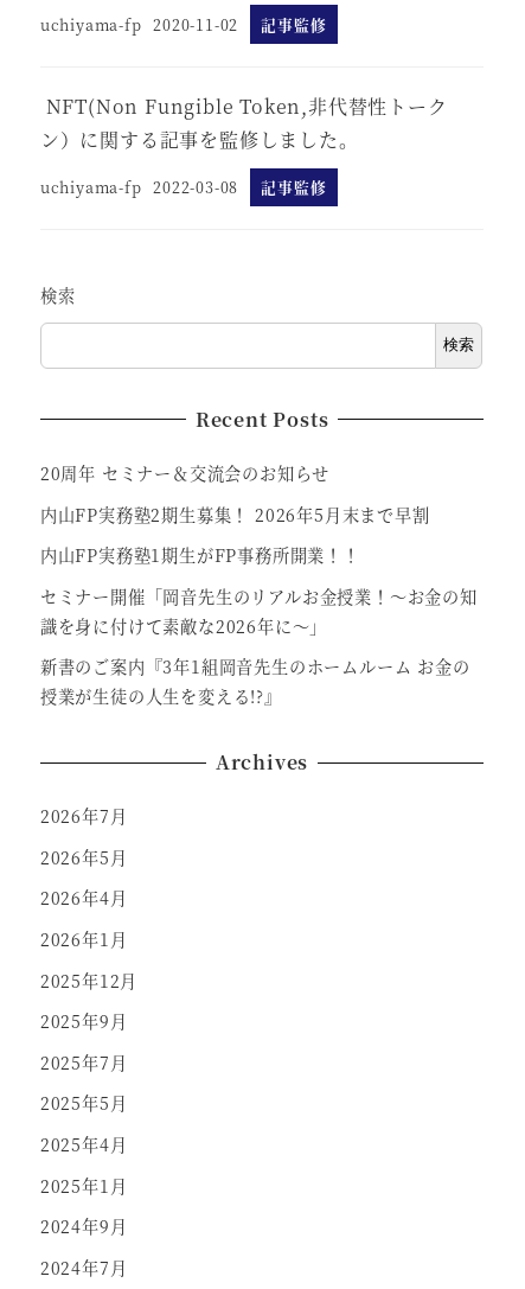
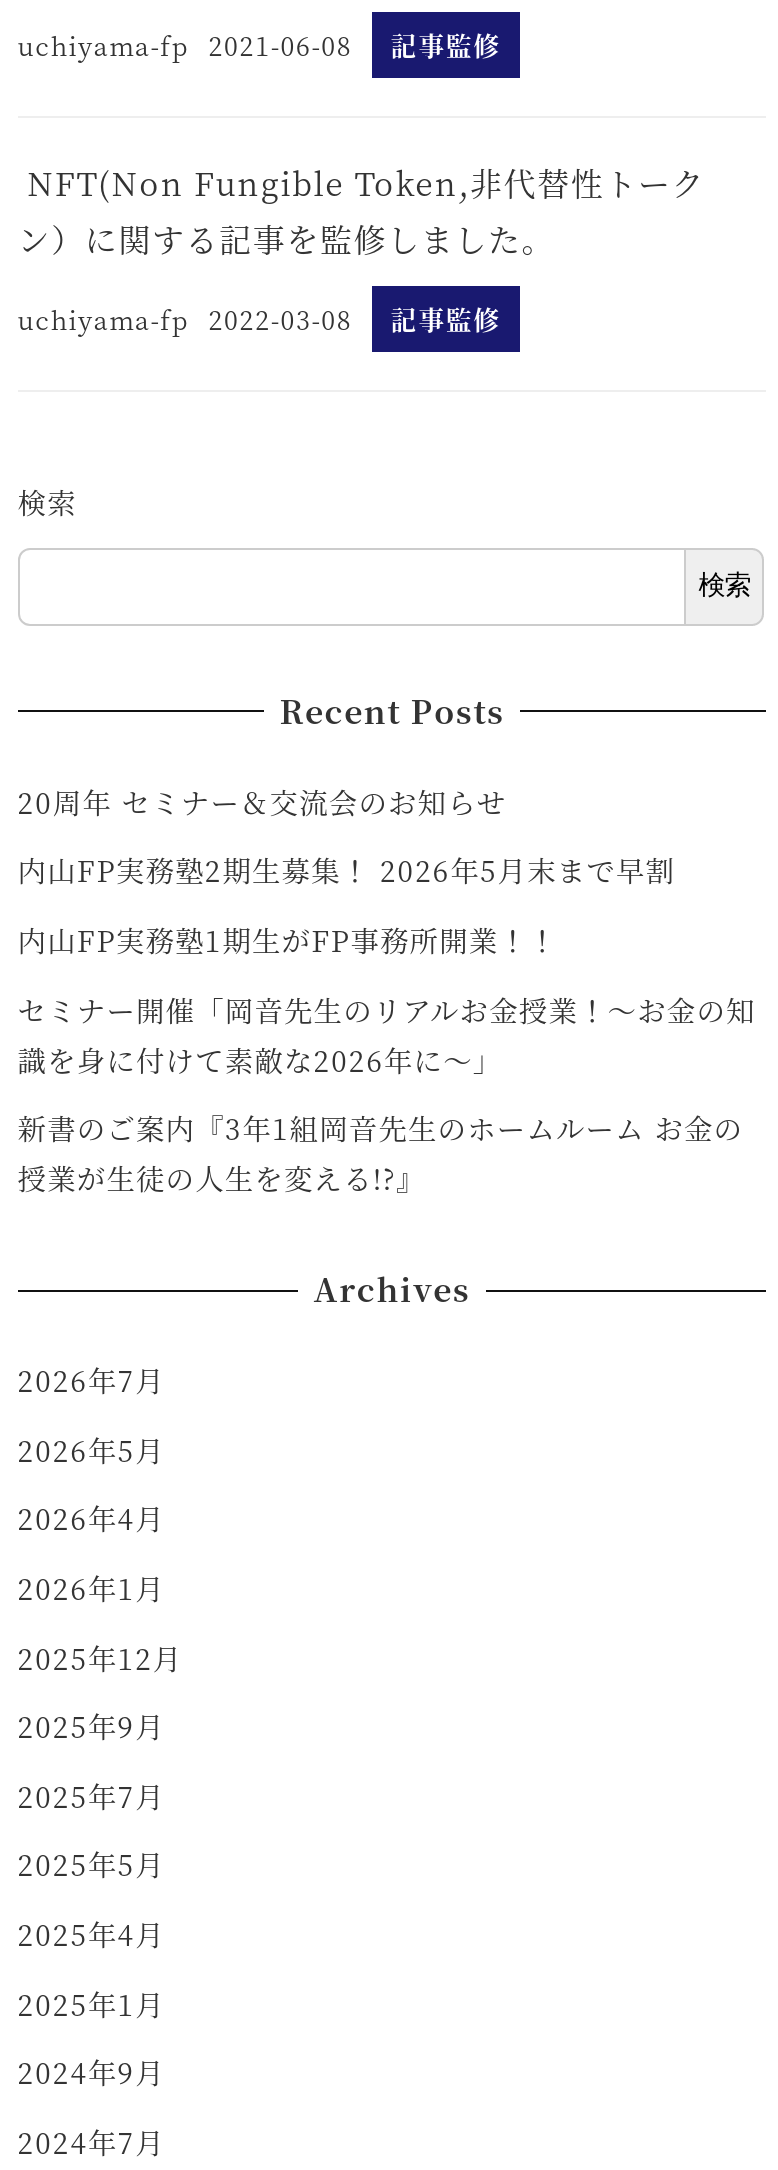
- uchiyama-fp 2020-11-02 記事監修
+ uchiyama-fp 2021-06-08 記事監修
